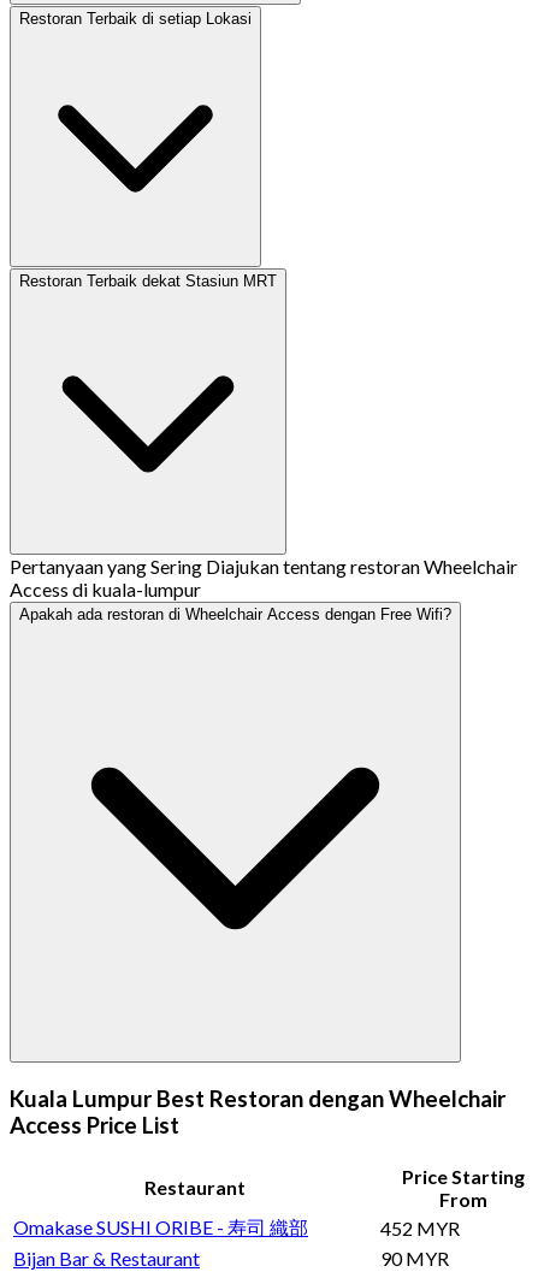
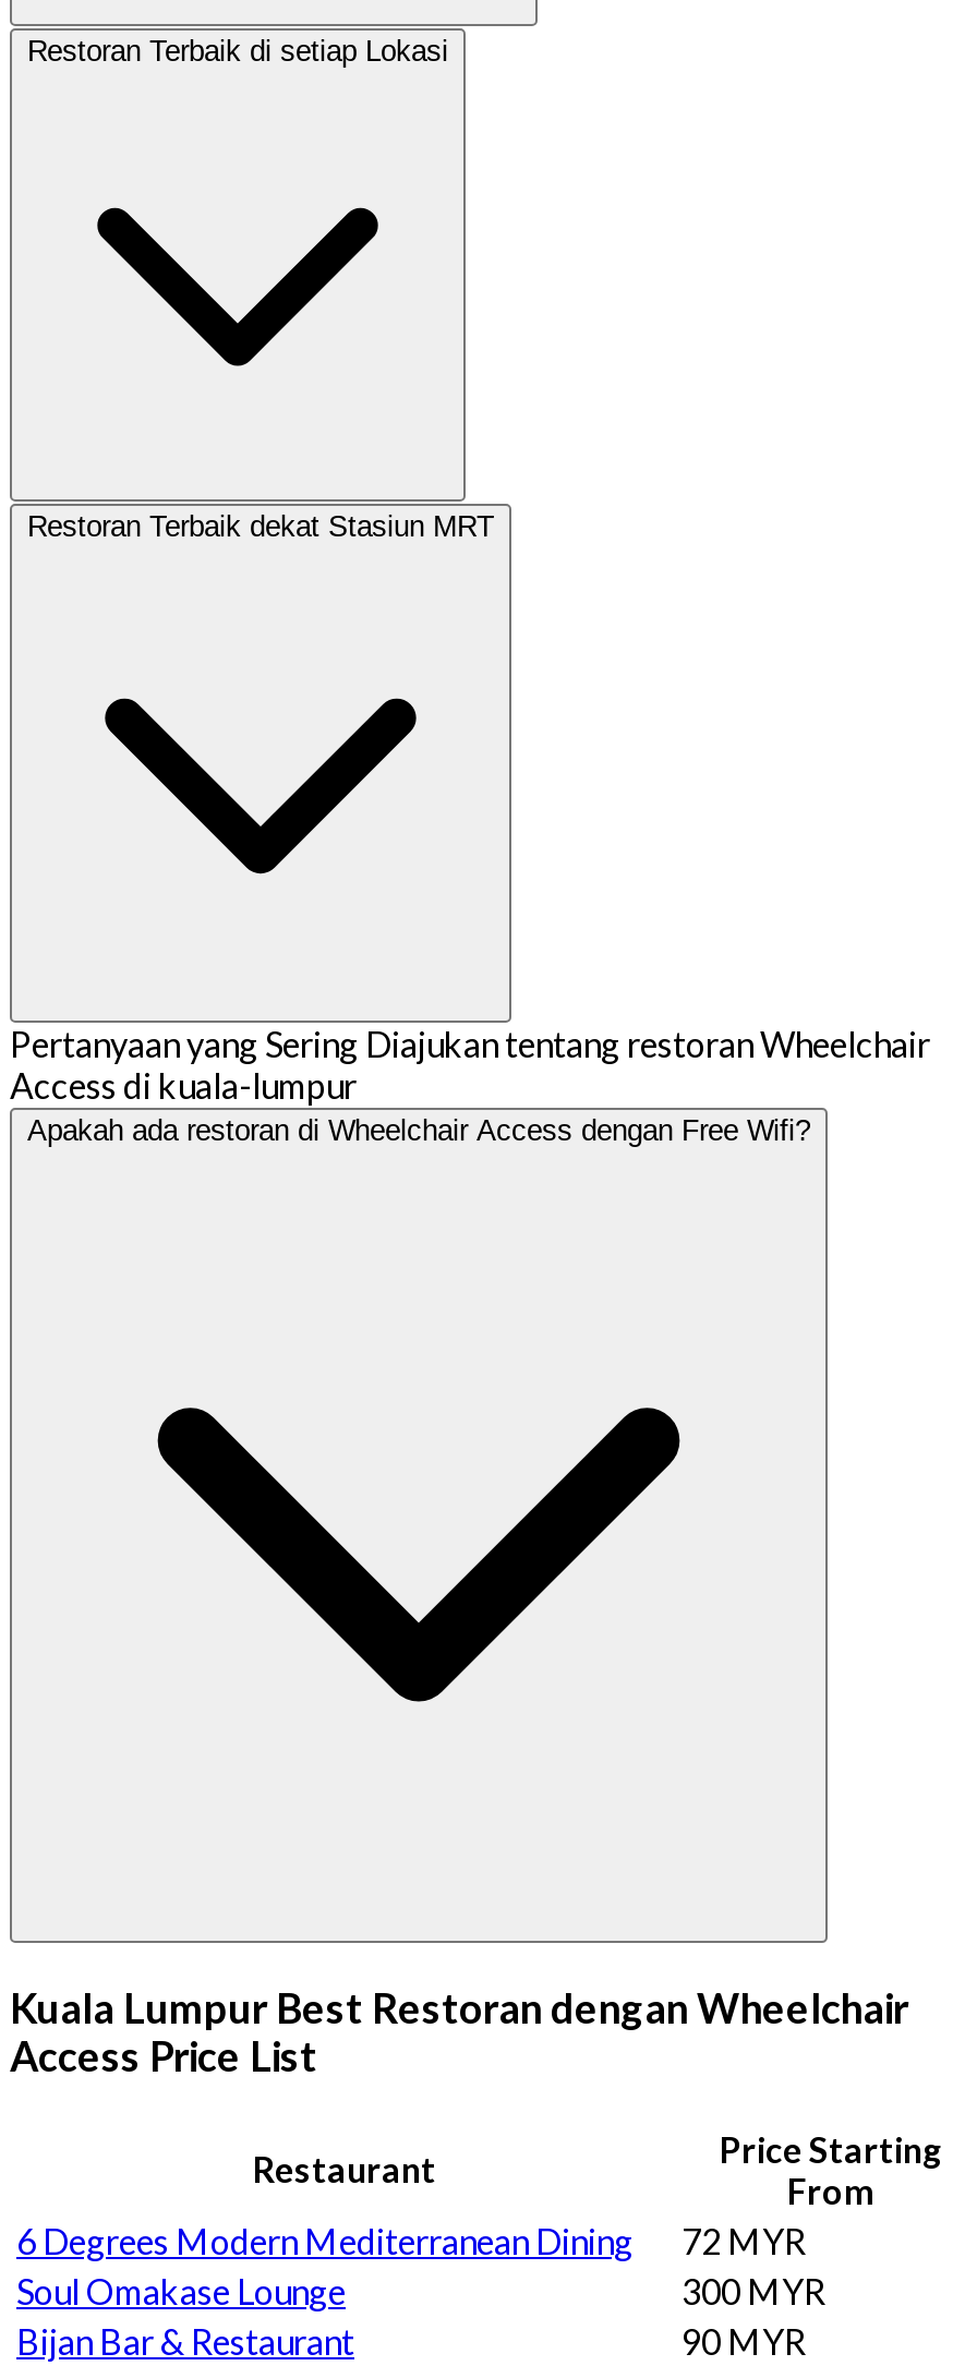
- Omakase SUSHI ORIBE - 寿司 織部
- 452 MYR
+ 6 Degrees Modern Mediterranean Dining
+ 72 MYR
+ Soul Omakase Lounge
+ 300 MYR
